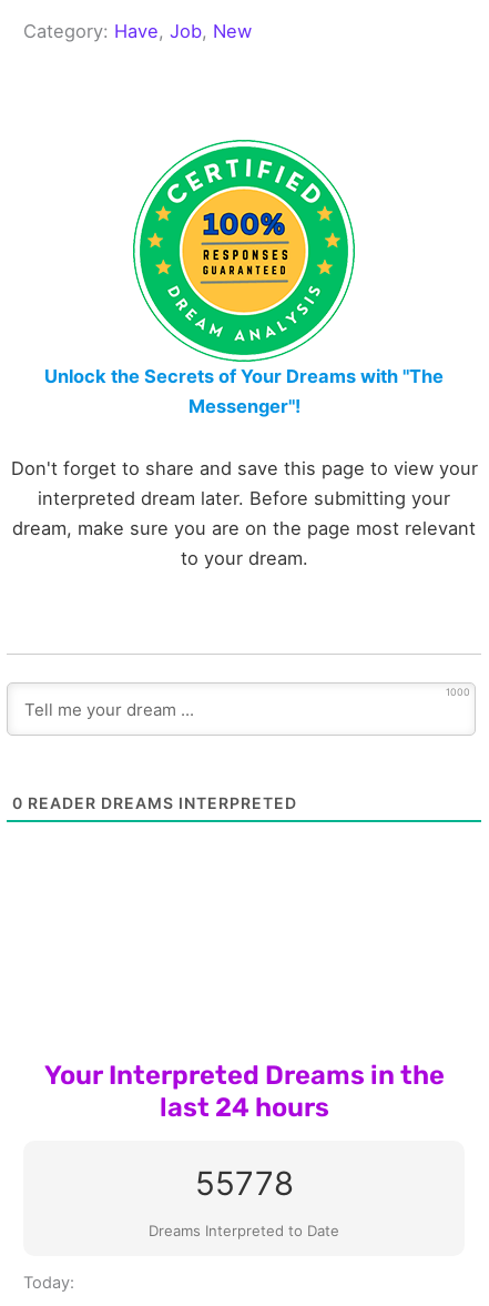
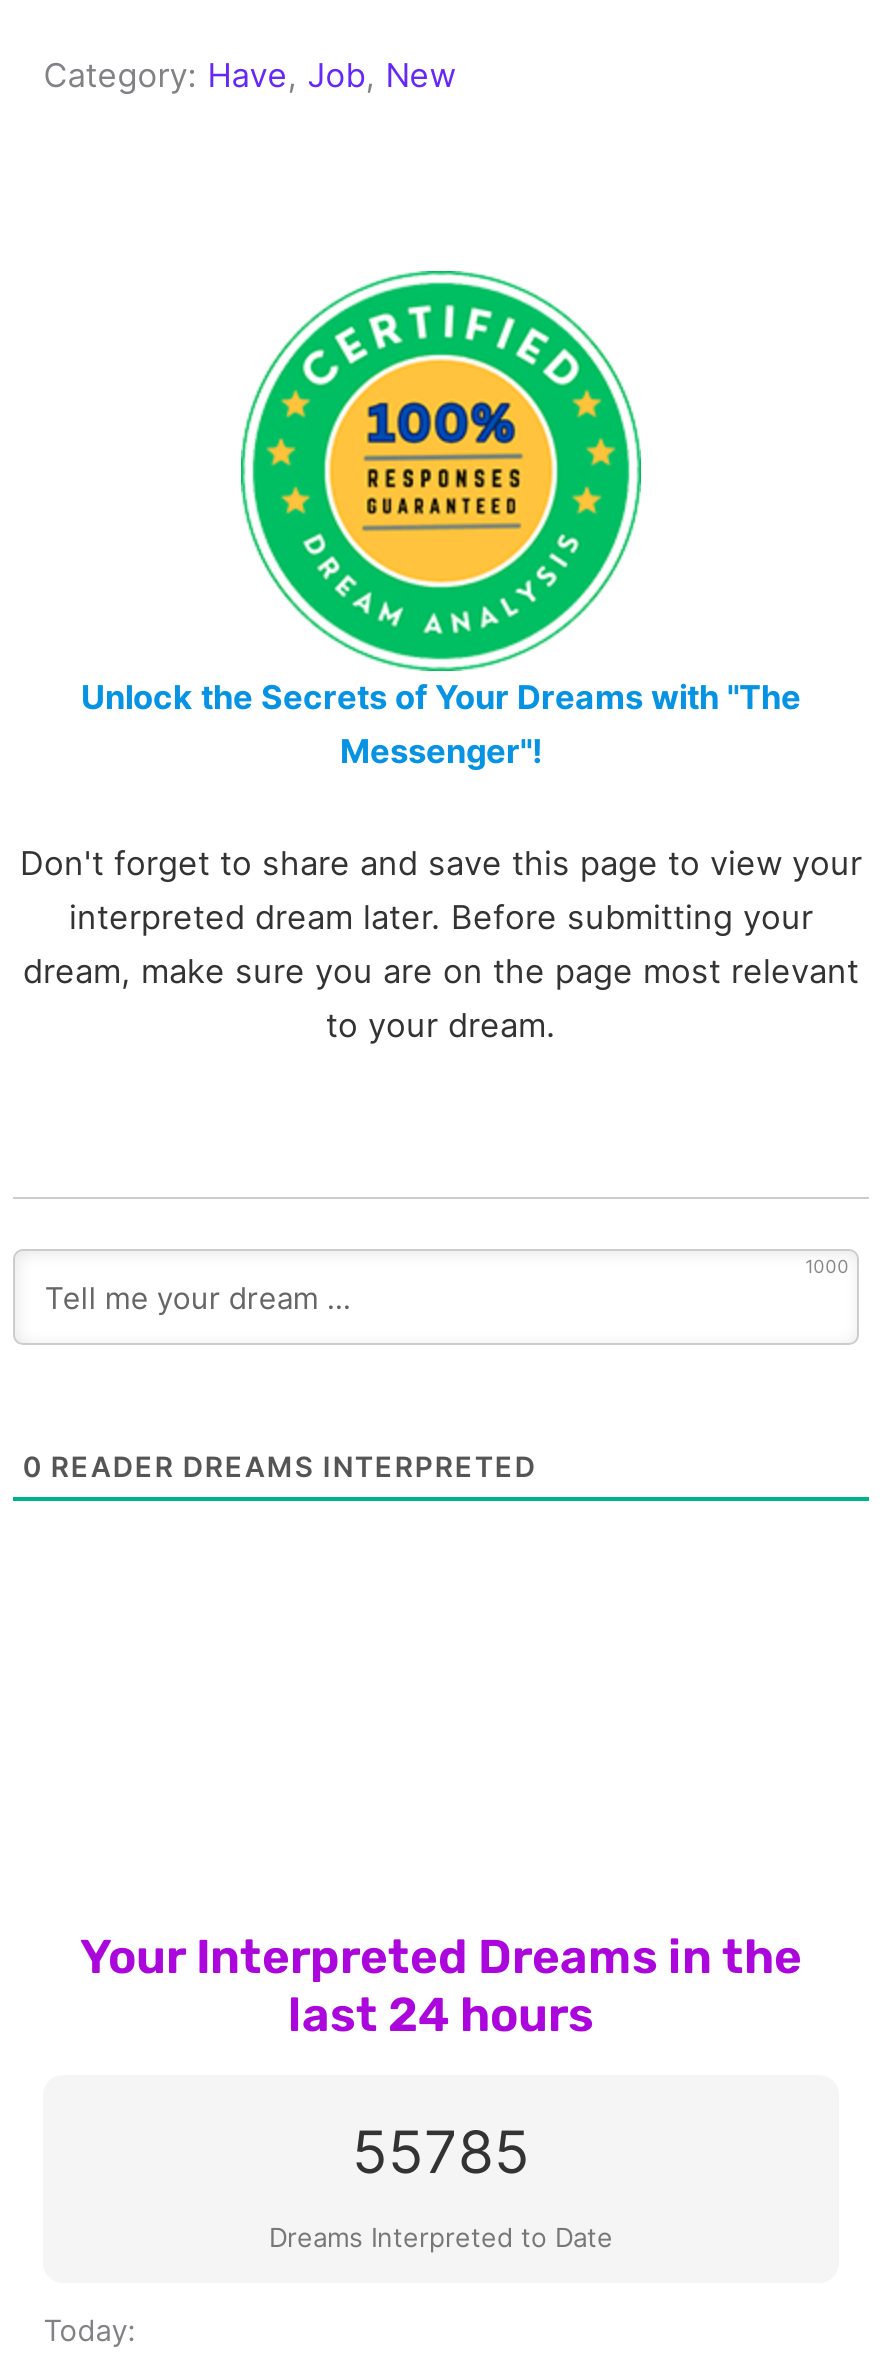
- 55778
+ 55785
